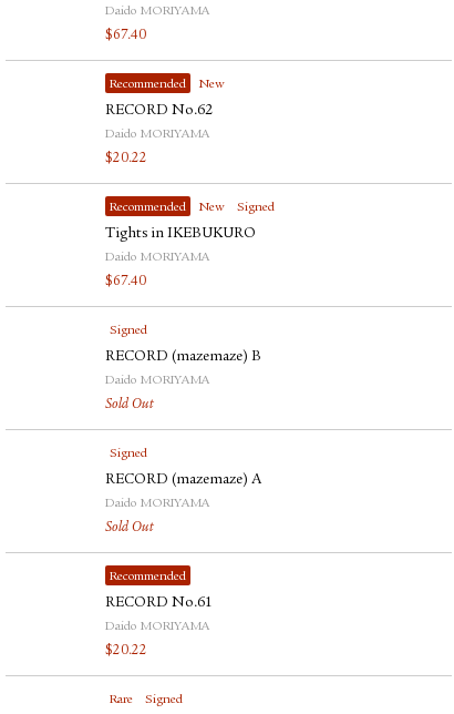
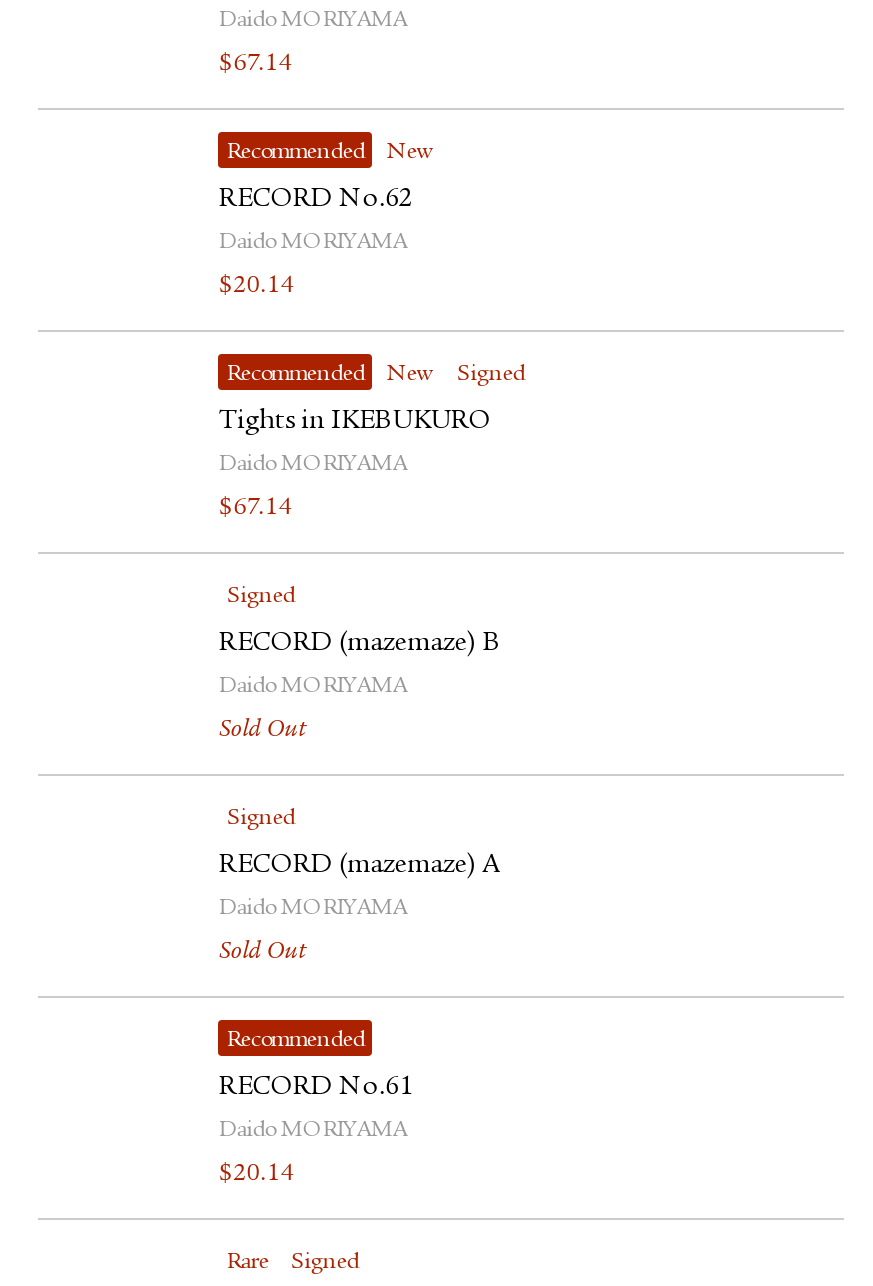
- $67.40
+ $67.14

- $20.22
+ $20.14

- $67.40
+ $67.14

- $20.22
+ $20.14
